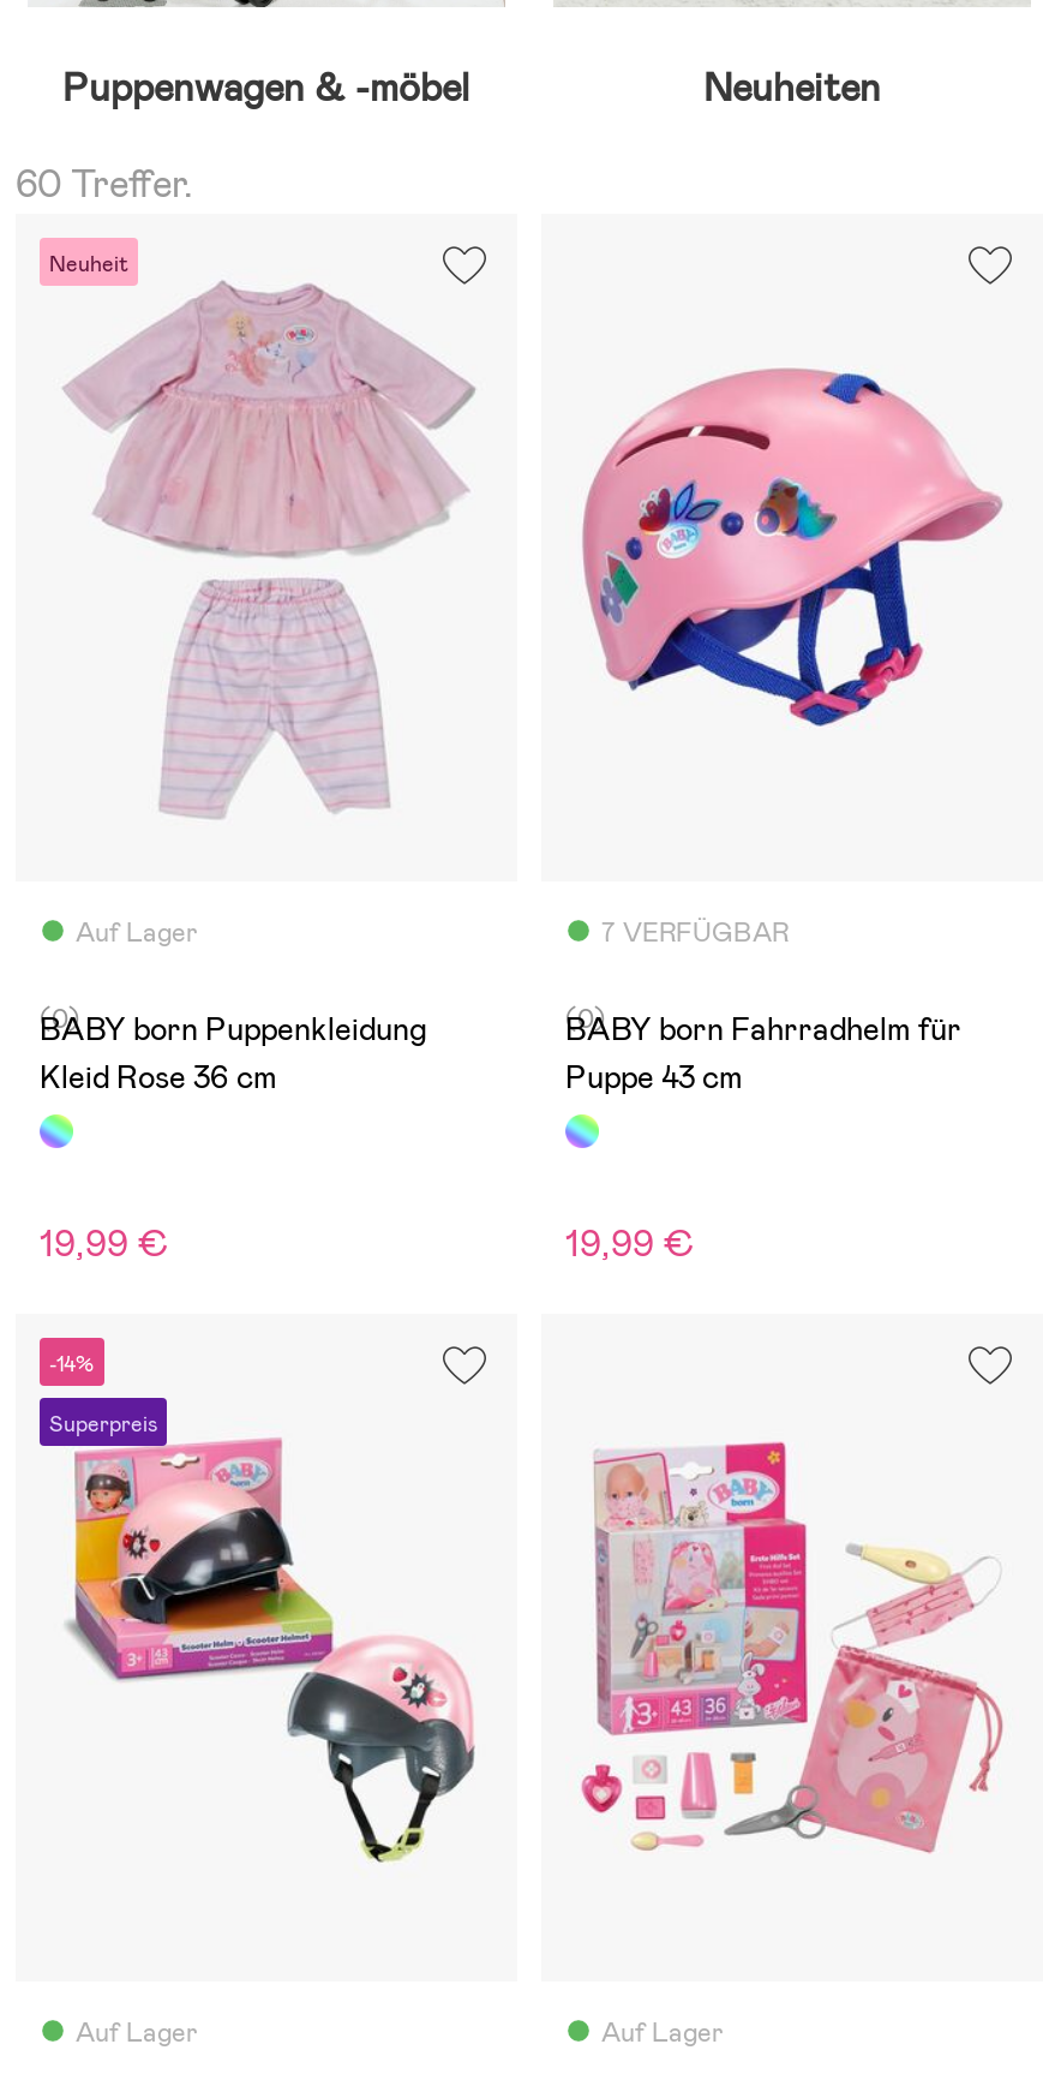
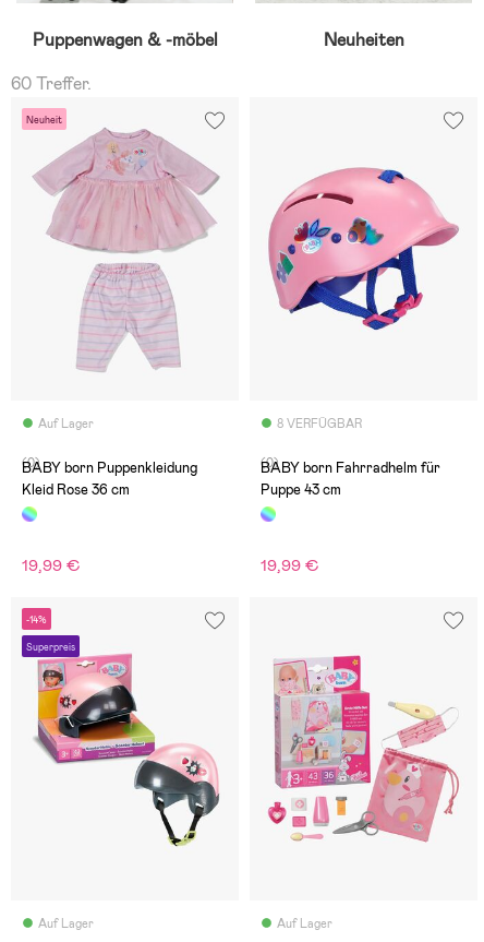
- 7 VERFÜGBAR
+ 8 VERFÜGBAR
